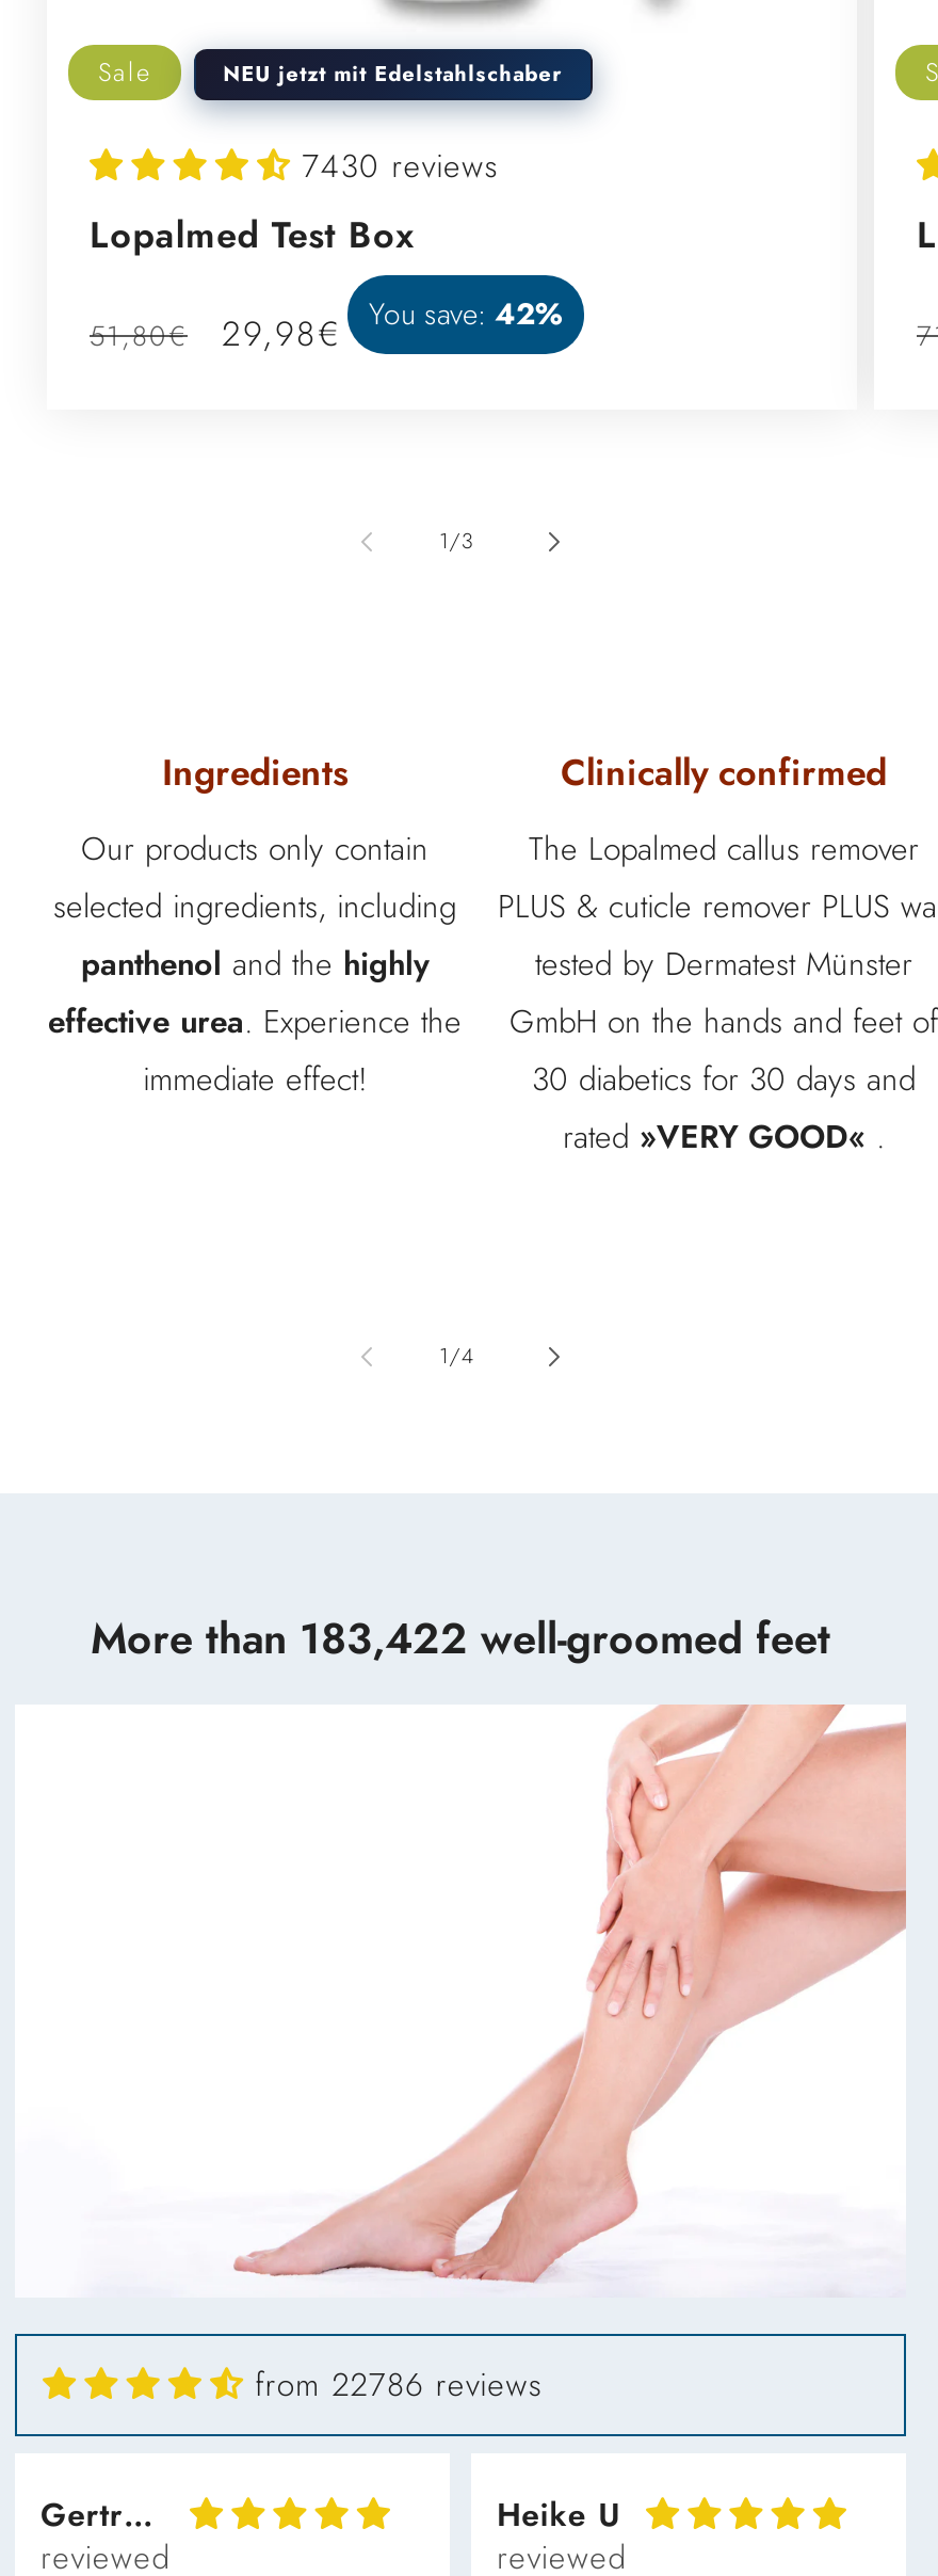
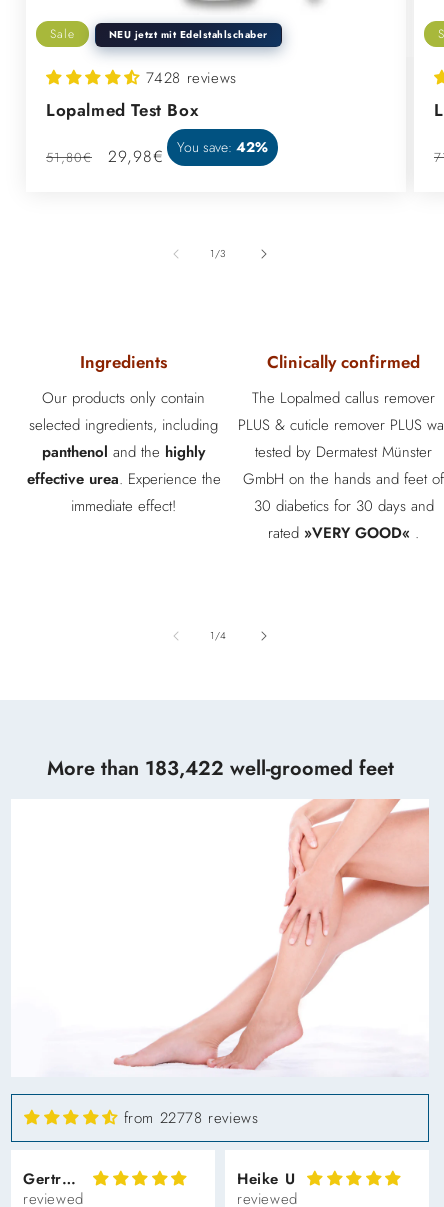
- 7430 reviews
+ 7428 reviews

- from 22786 reviews
+ from 22778 reviews
